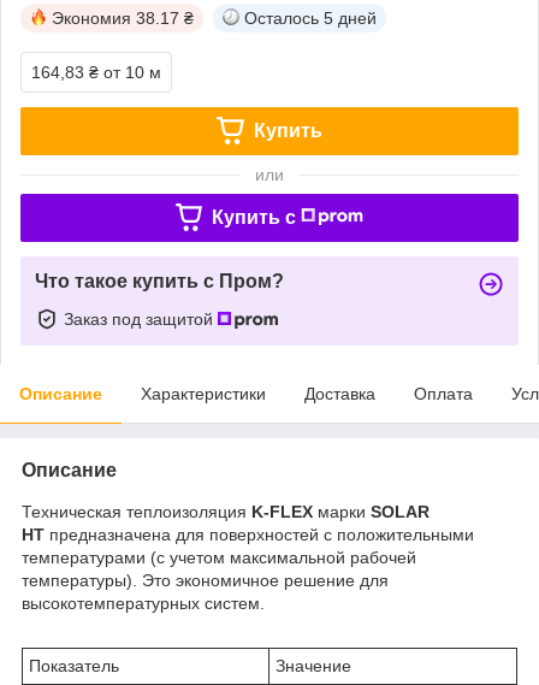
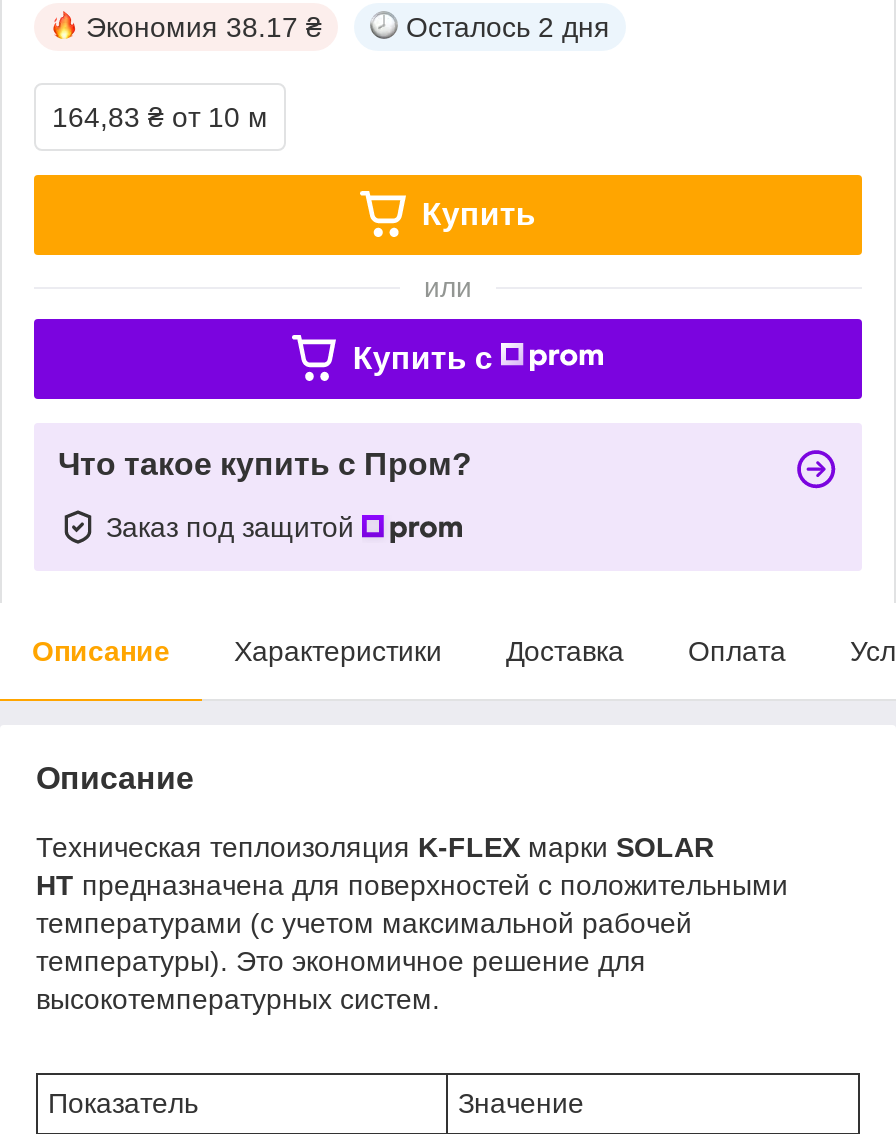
- Осталось 5 дней
+ Осталось 2 дня
